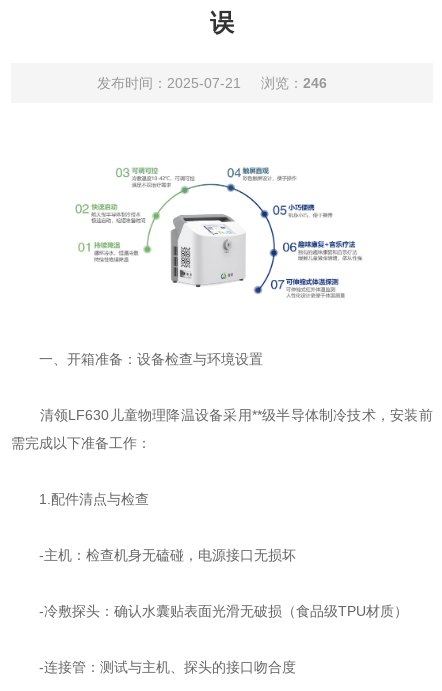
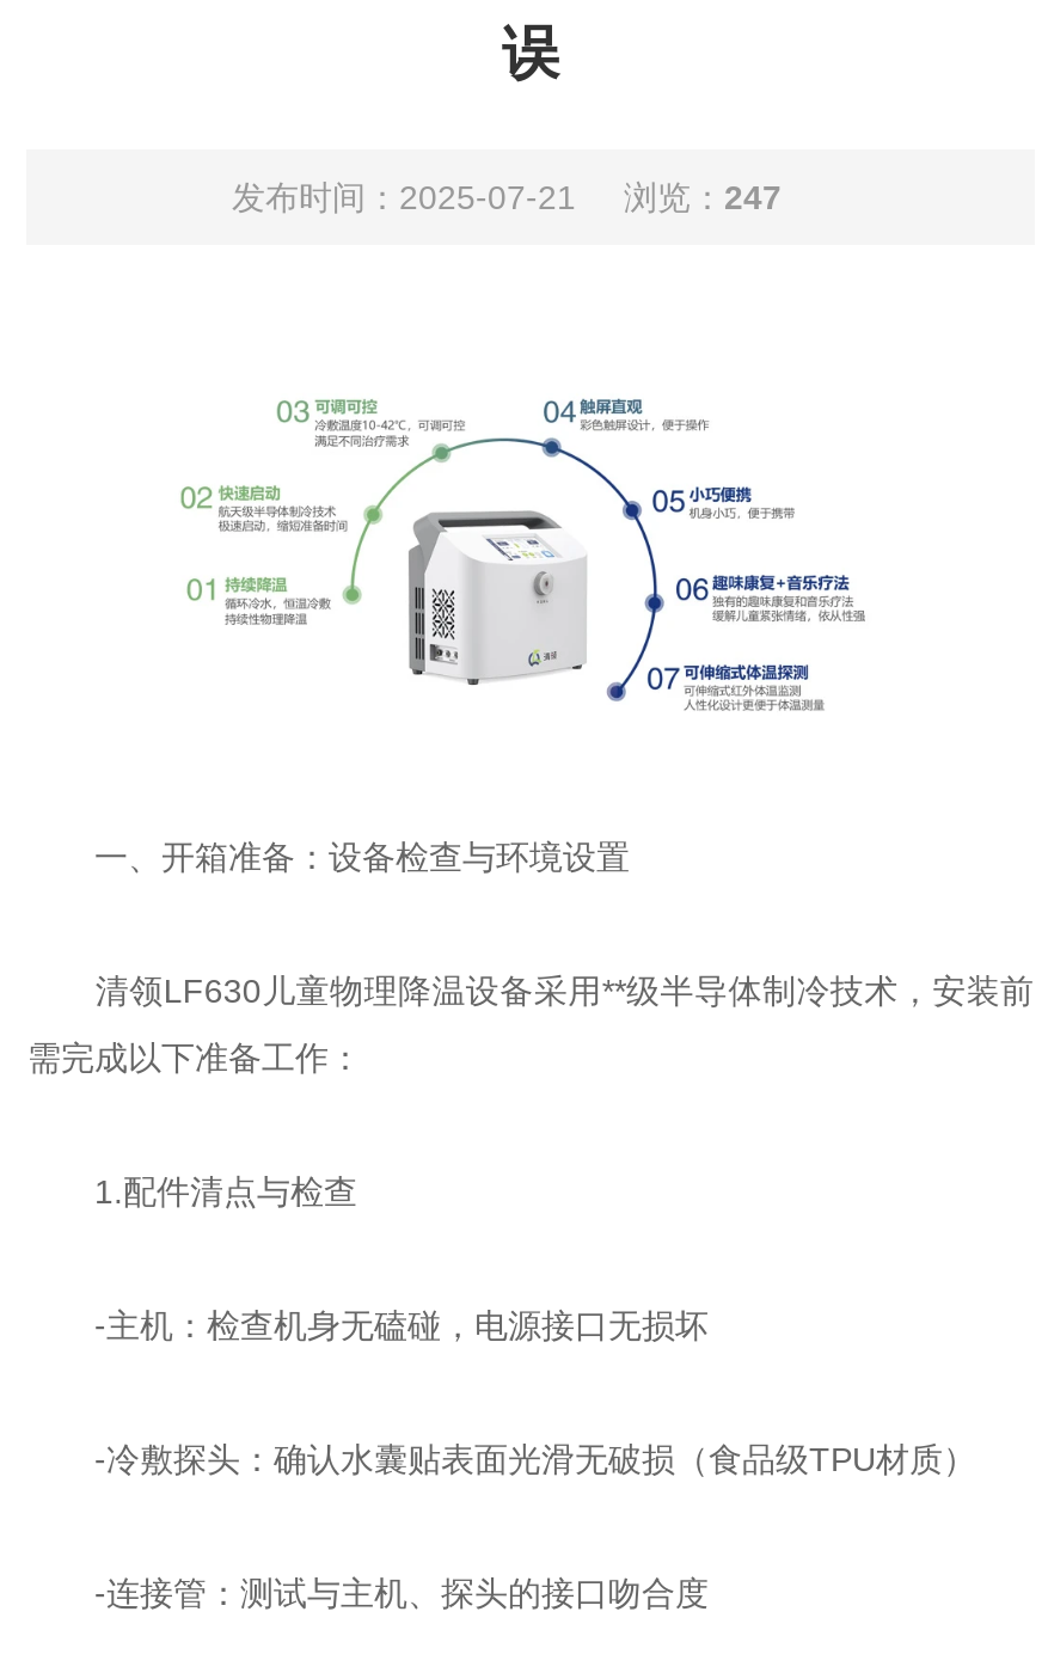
- 发布时间：2025-07-21 浏览：246
+ 发布时间：2025-07-21 浏览：247
